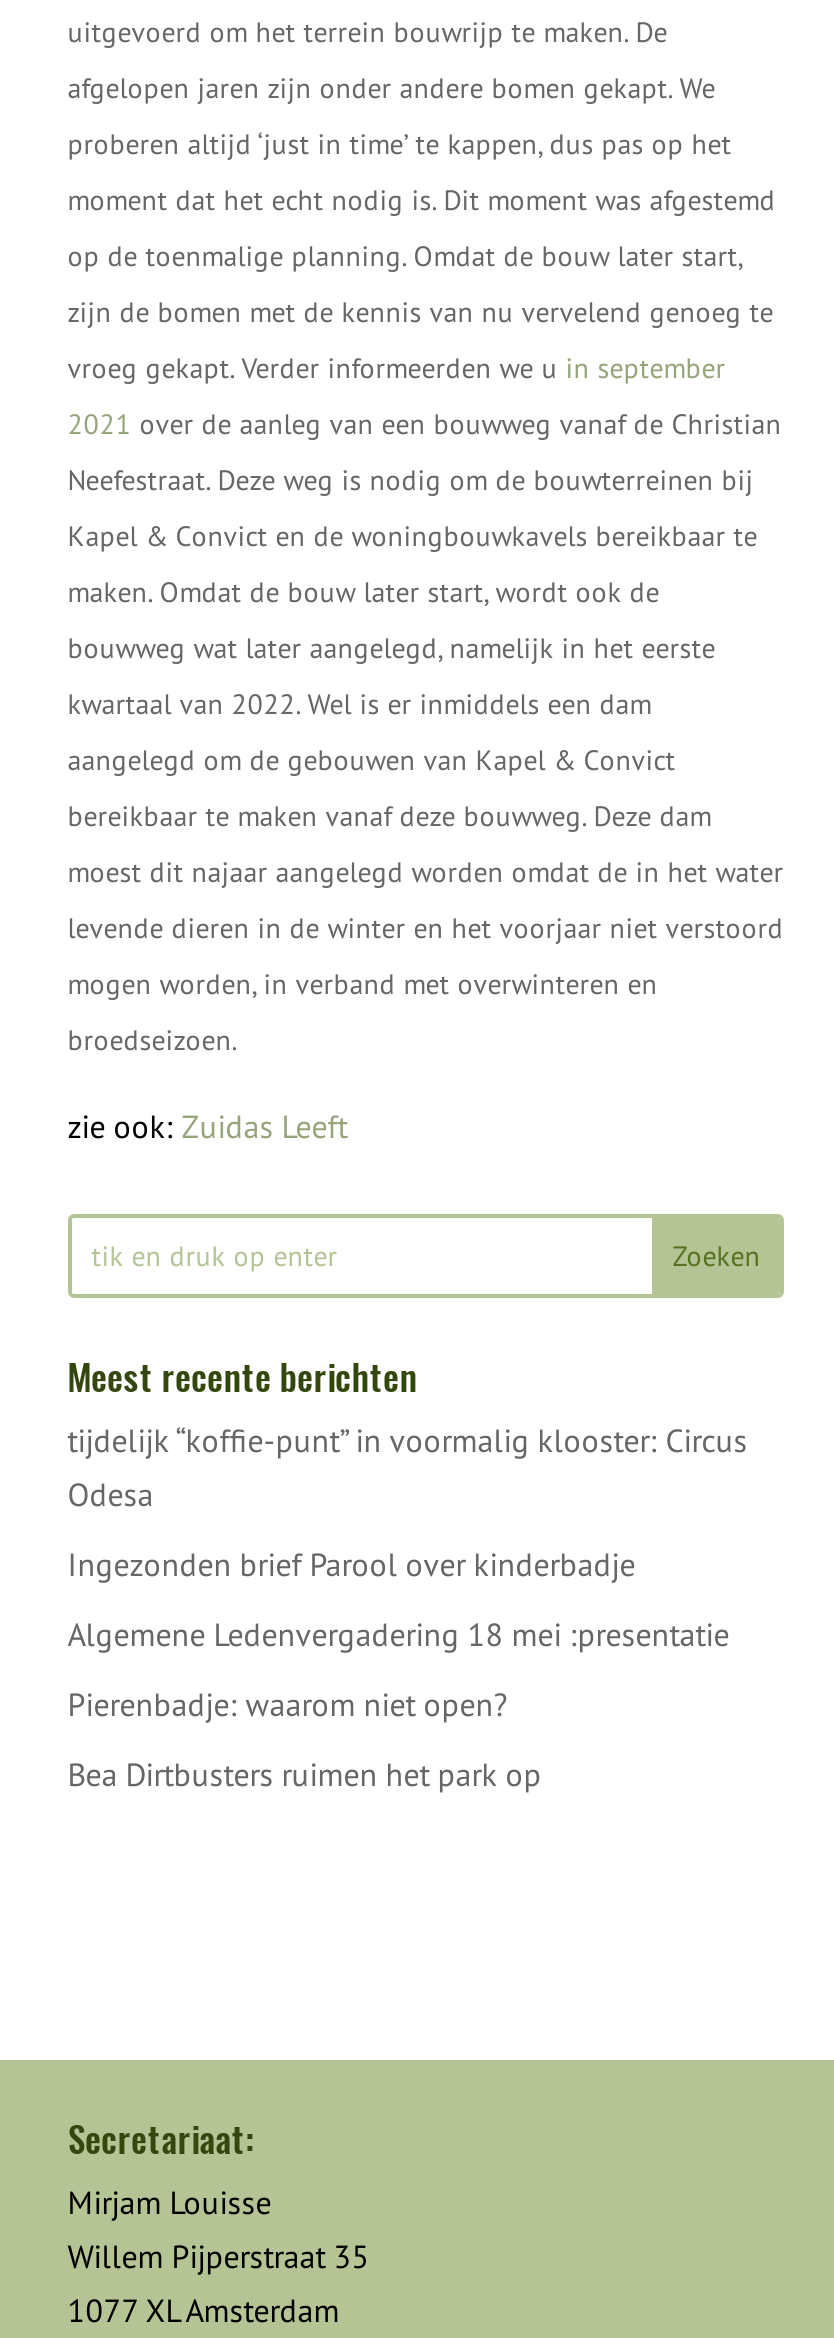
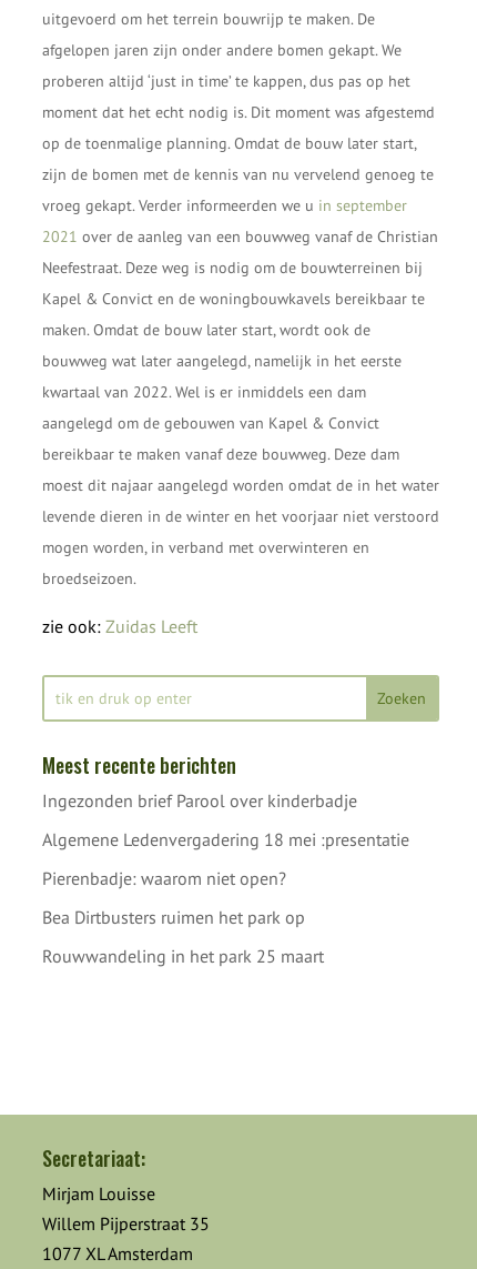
- tijdelijk “koffie-punt” in voormalig klooster: Circus
- Odesa

moved up: Ingezonden brief Parool over kinderbadje | Algemene Ledenvergadering 18 mei :presentatie | Pierenbadje: waarom niet open? | Bea Dirtbusters ruimen het park op

+ Rouwwandeling in het park 25 maart
